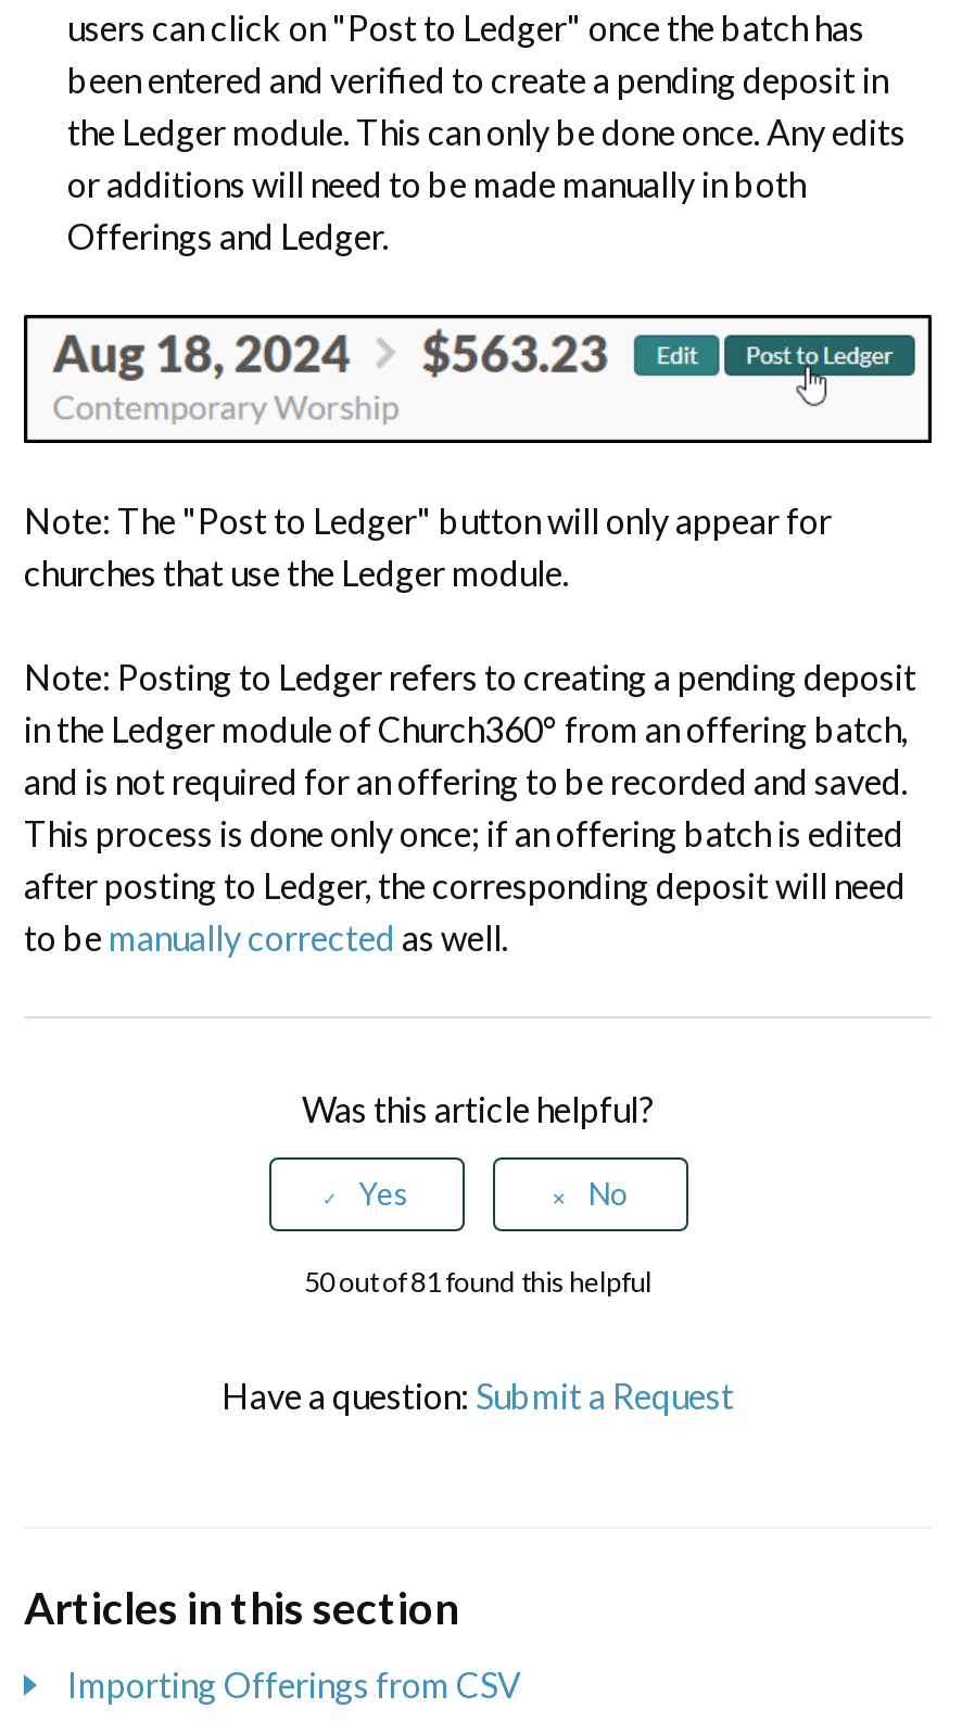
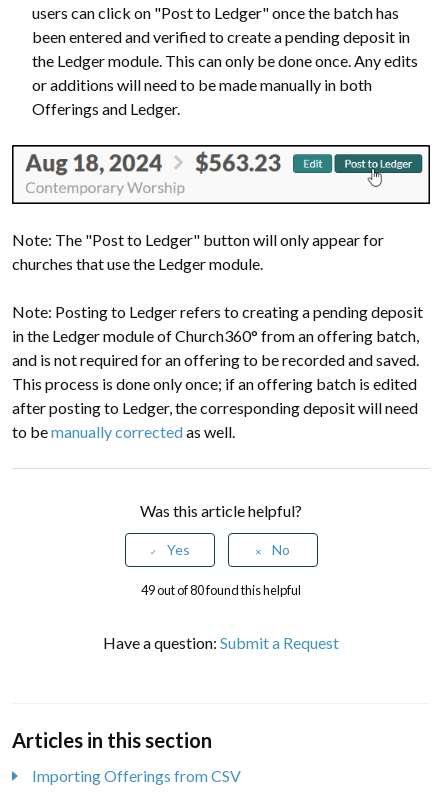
- 50 out of 81 found this helpful
+ 49 out of 80 found this helpful
